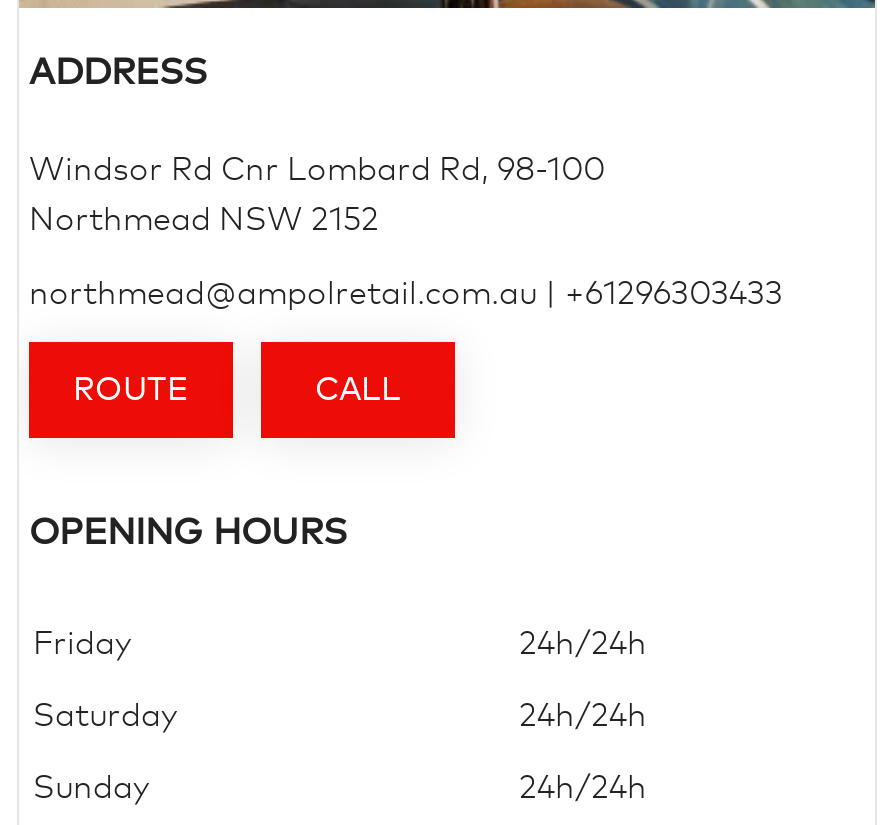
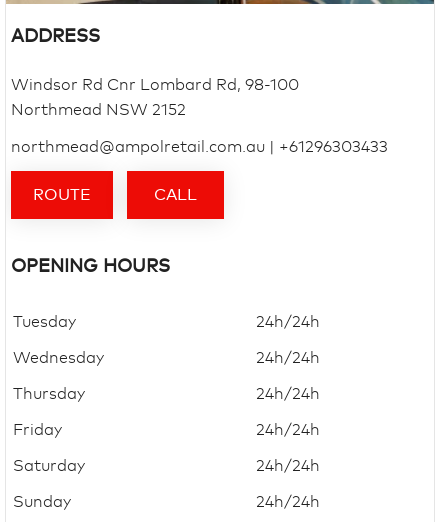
+ Tuesday
+ 24h/24h
+ Wednesday
+ 24h/24h
+ Thursday
+ 24h/24h
